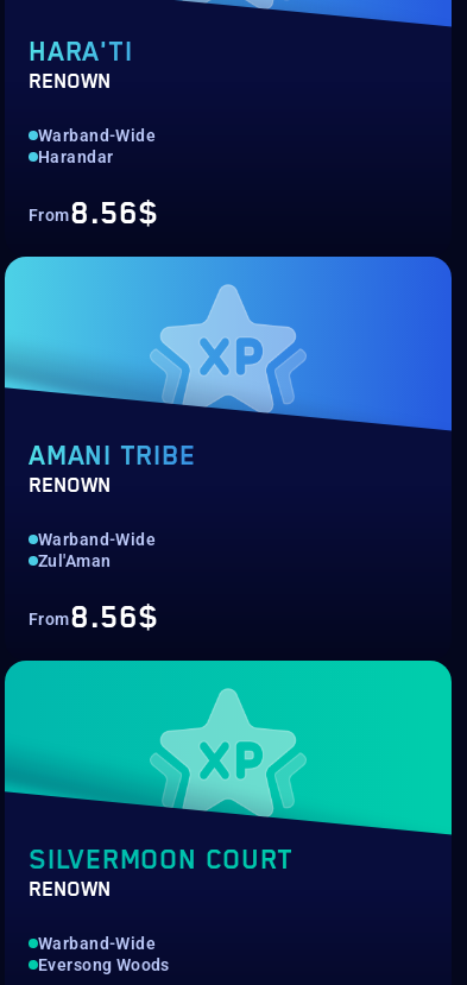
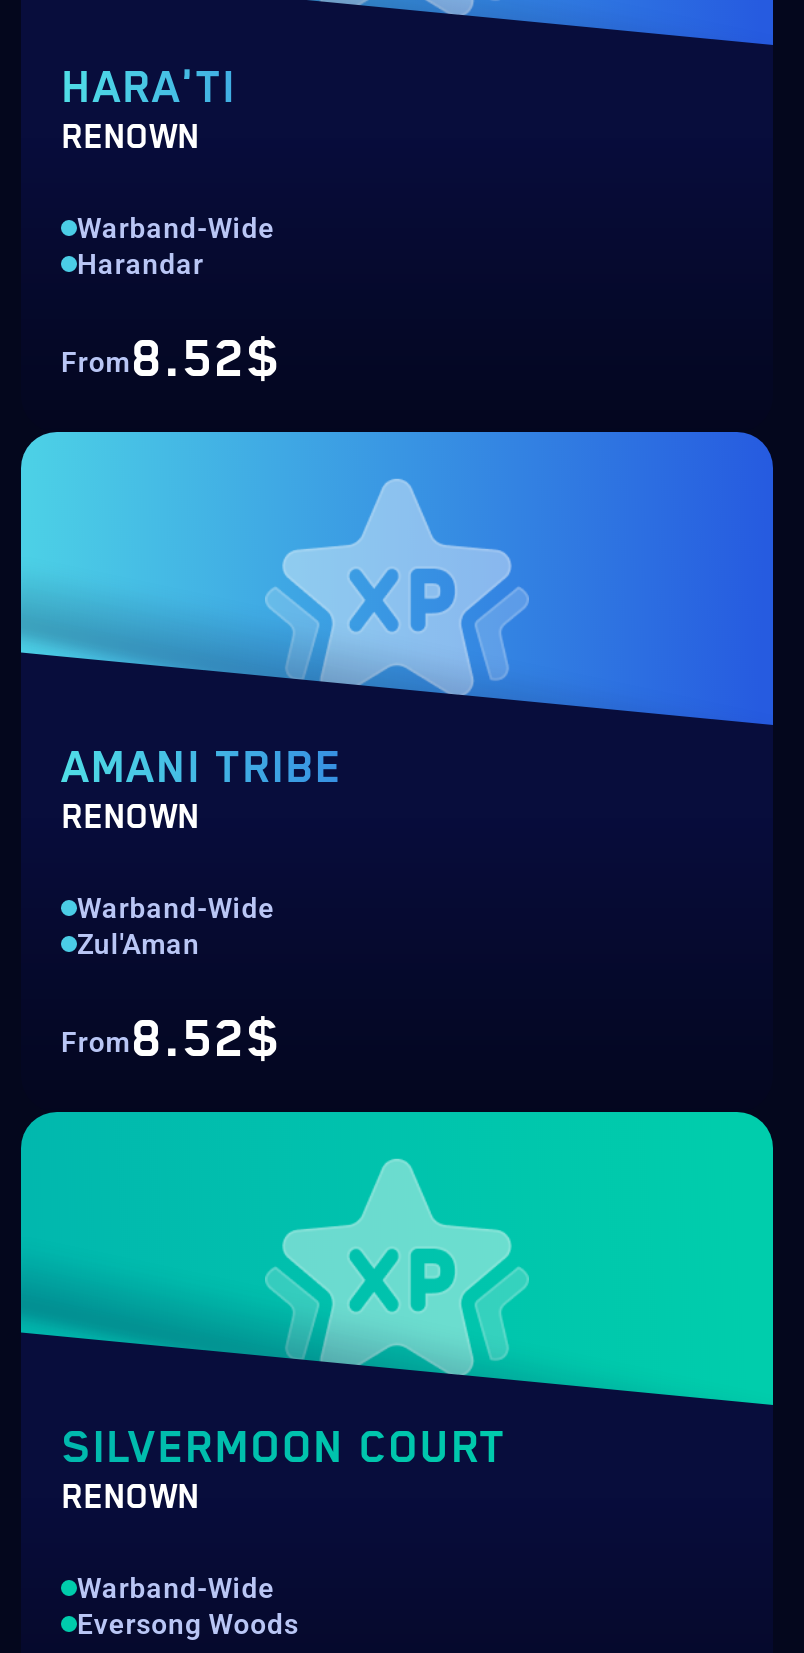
- From8.56$
+ From8.52$

- From8.56$
+ From8.52$
